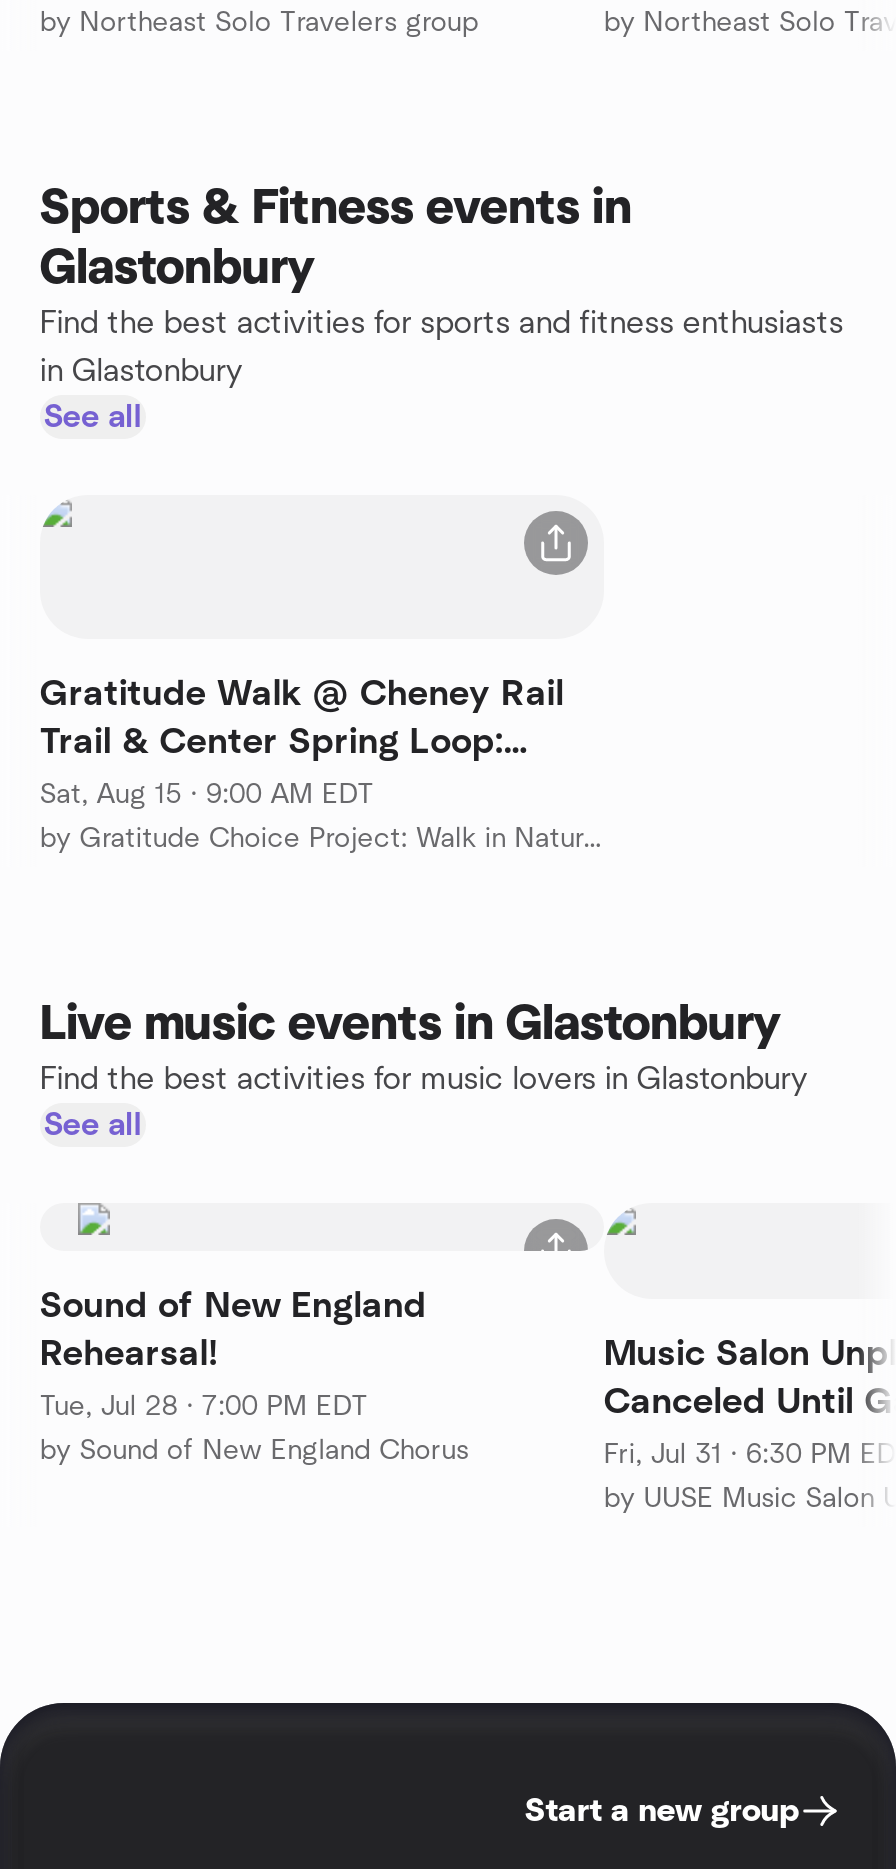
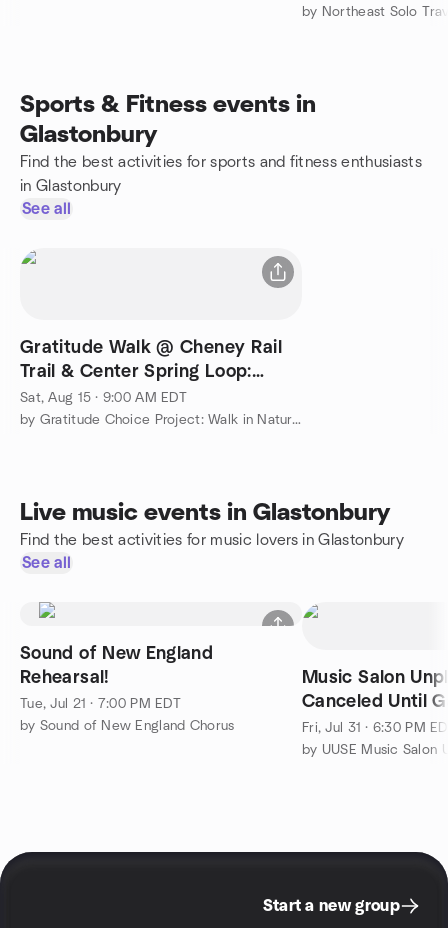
- by Northeast Solo Travelers group

- Tue, Jul 28 · 7:00 PM EDT
+ Tue, Jul 21 · 7:00 PM EDT
